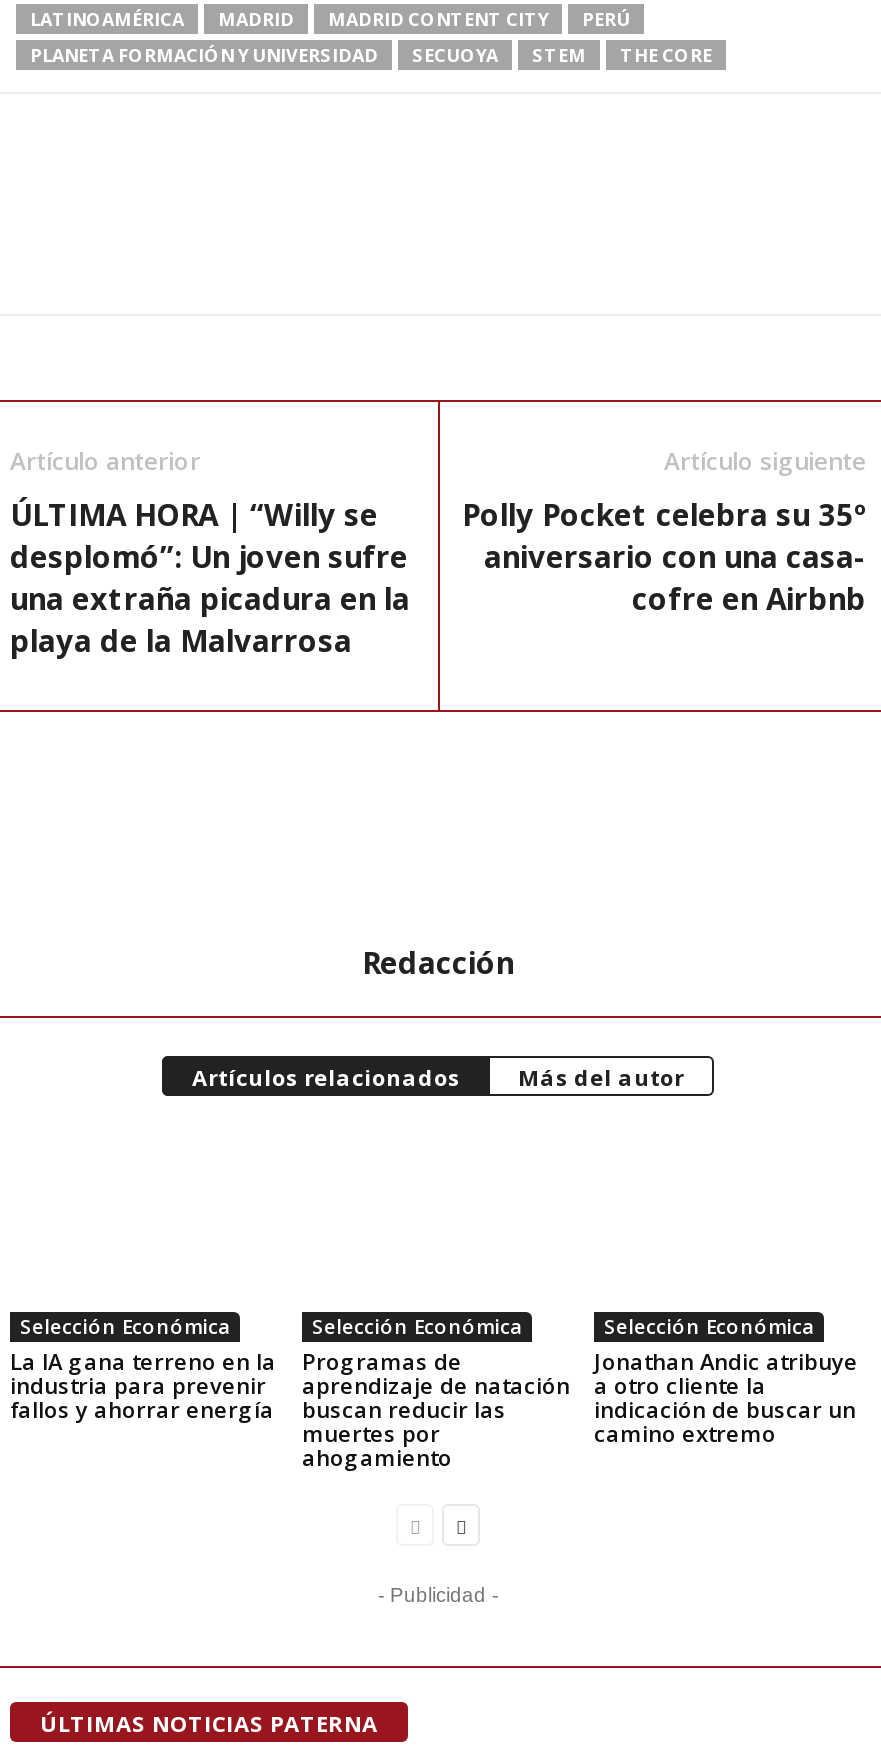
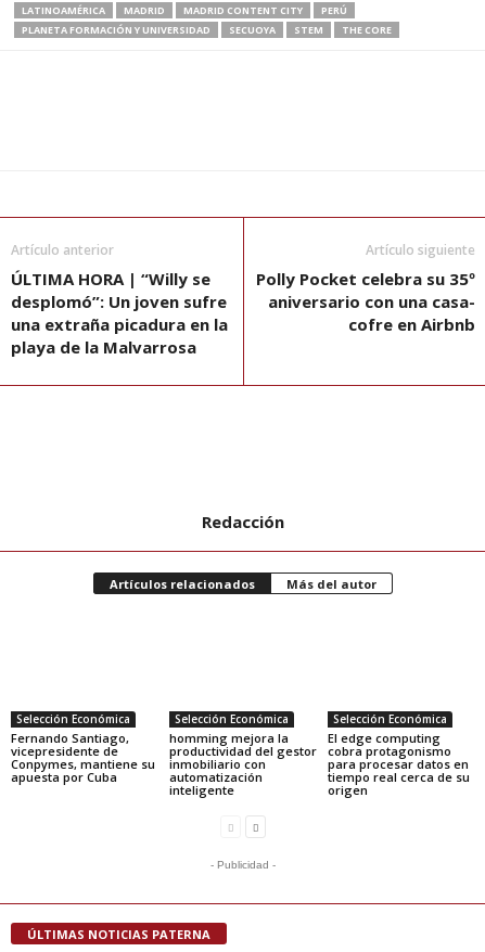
- La IA gana terreno en la
- industria para prevenir
- fallos y ahorrar energía
+ Fernando Santiago,
+ vicepresidente de
+ Conpymes, mantiene su
+ apuesta por Cuba

- Programas de
- aprendizaje de natación
- buscan reducir las
- muertes por
- ahogamiento
+ homming mejora la
+ productividad del gestor
+ inmobiliario con
+ automatización
+ inteligente

- Jonathan Andic atribuye
- a otro cliente la
- indicación de buscar un
- camino extremo
+ El edge computing
+ cobra protagonismo
+ para procesar datos en
+ tiempo real cerca de su
+ origen
